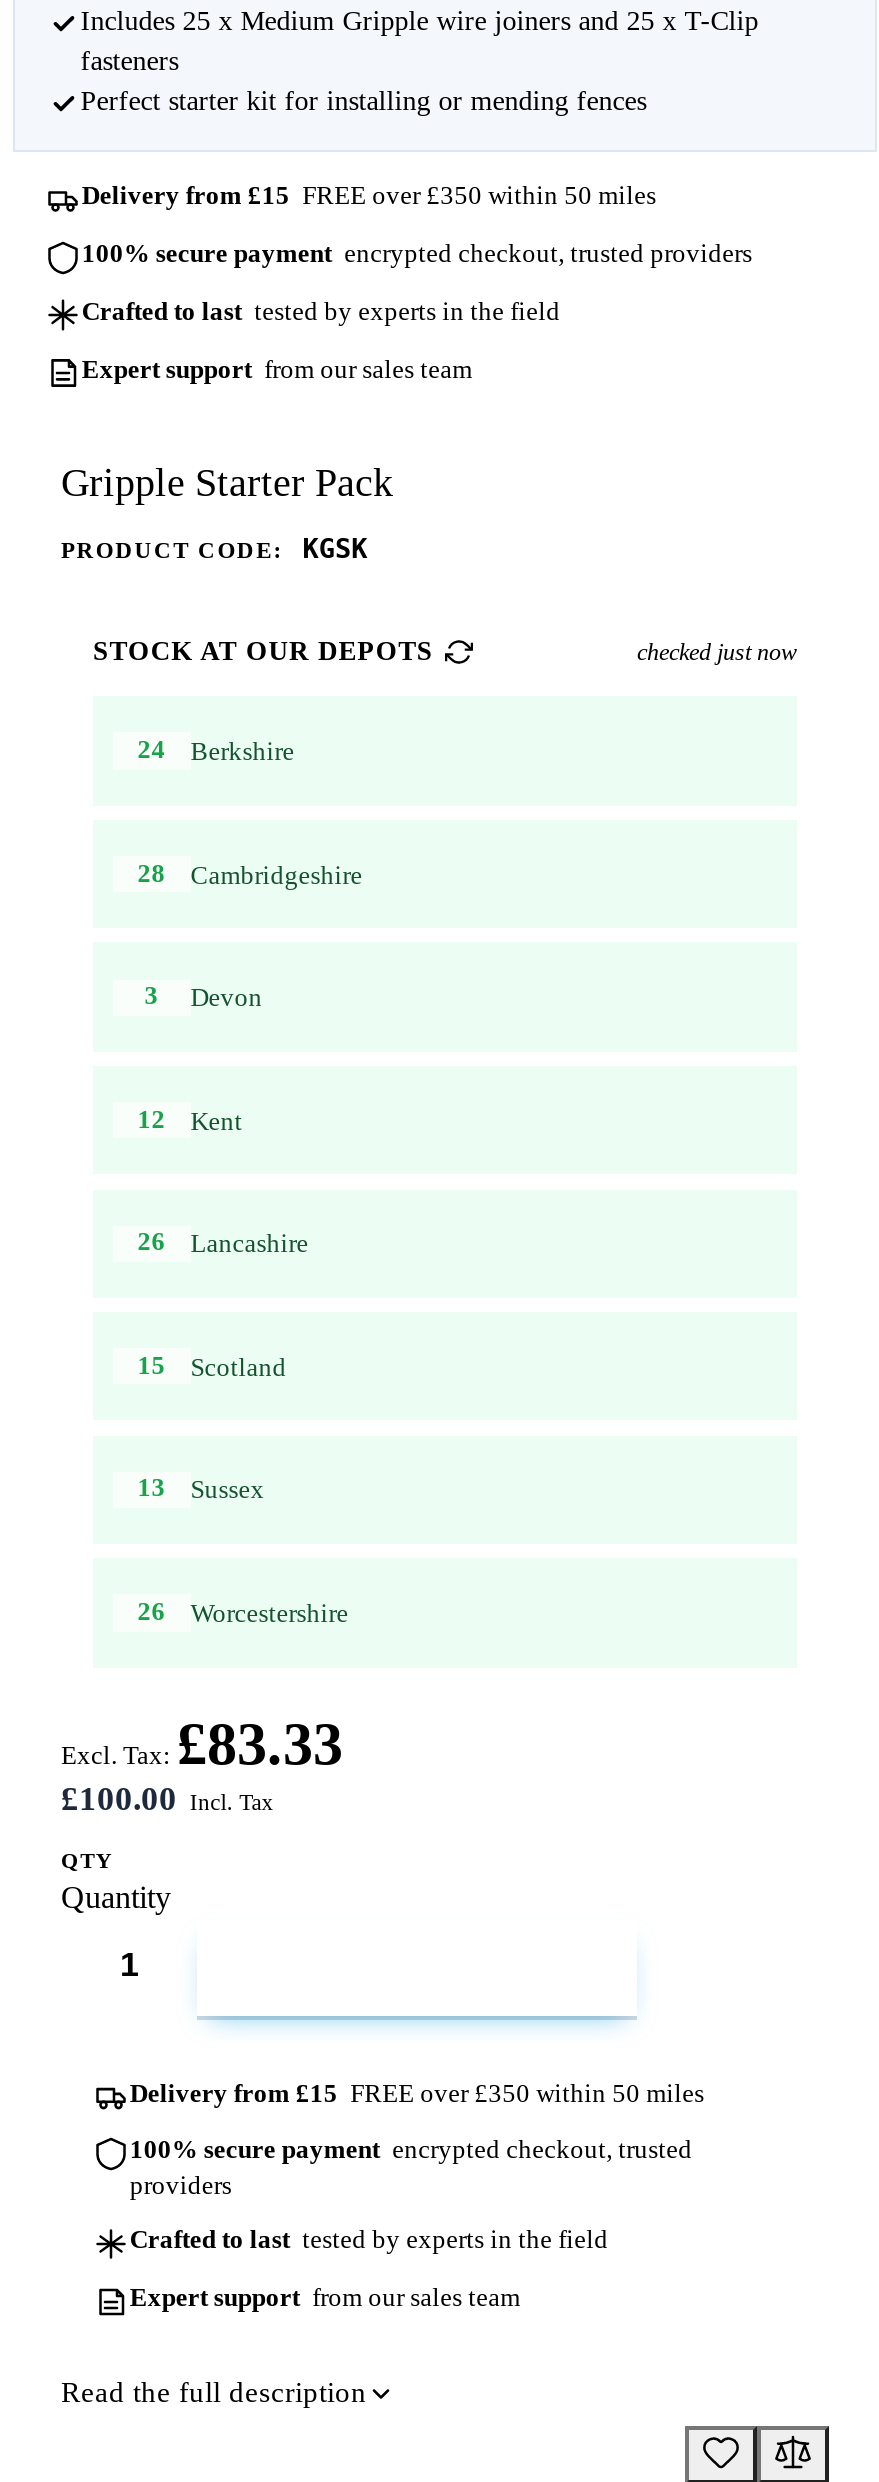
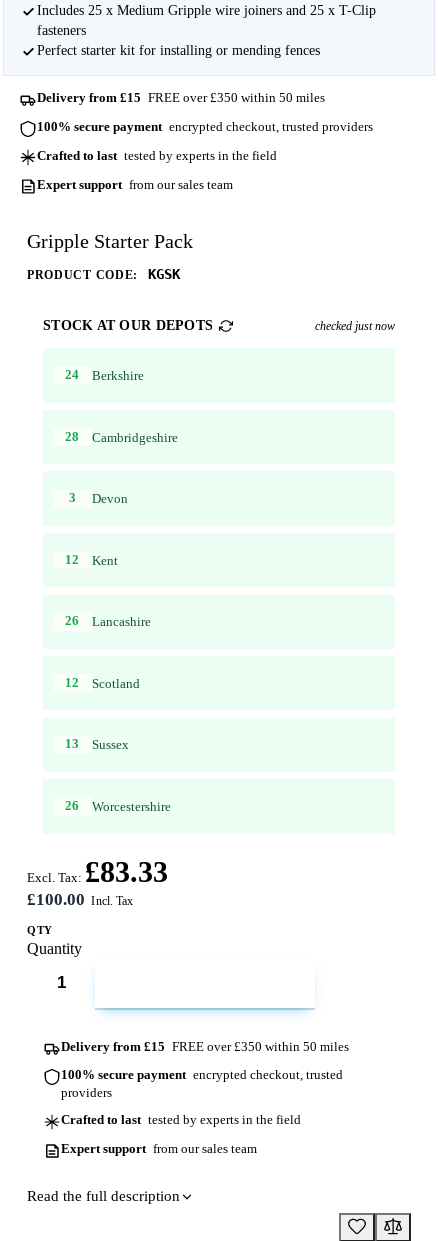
- 15 Scotland
+ 12 Scotland
